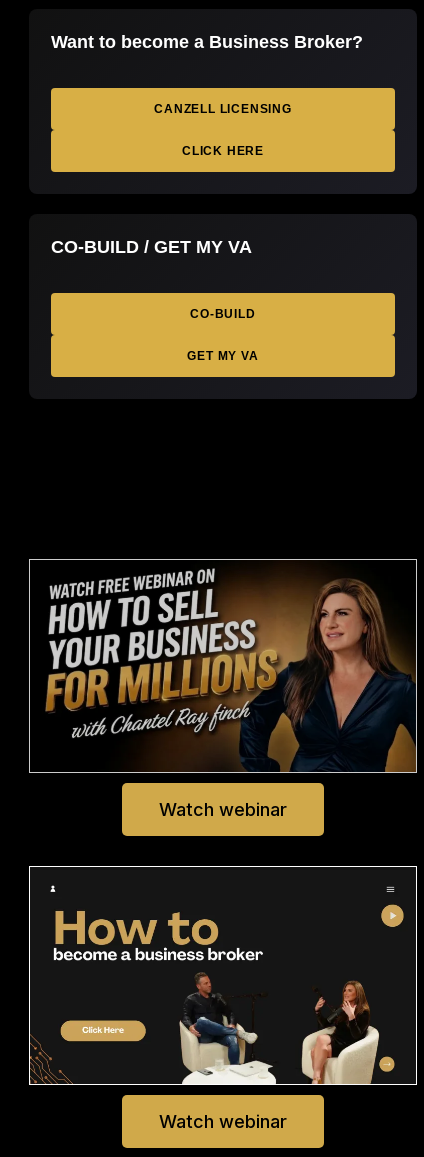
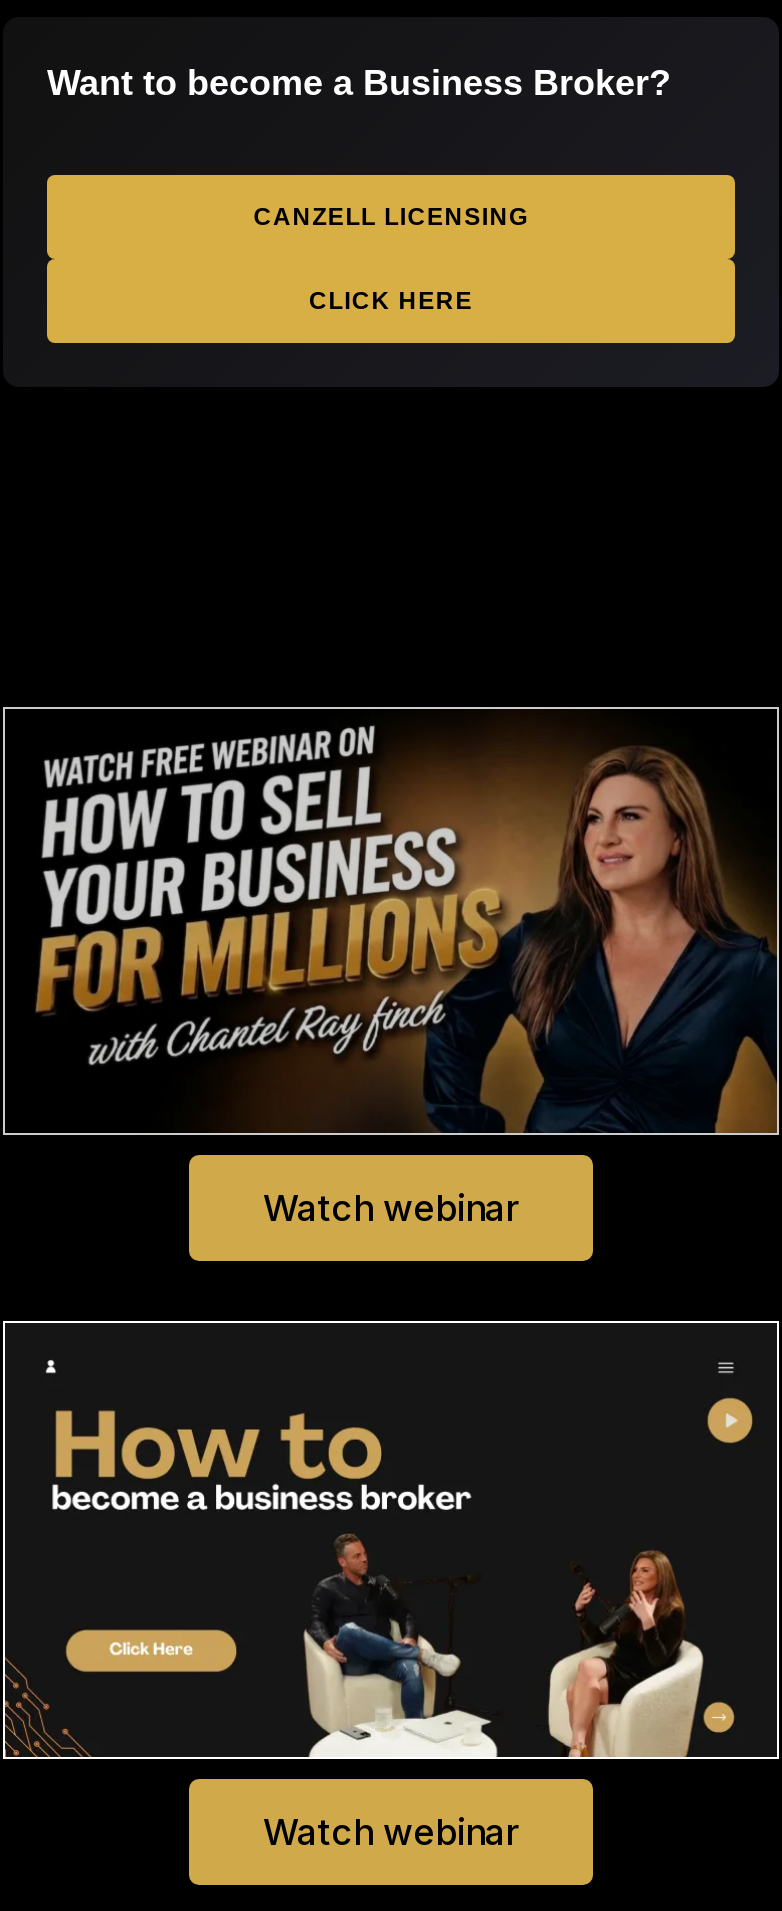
- CO-BUILD / GET MY VA
- CO-BUILD
- GET MY VA
